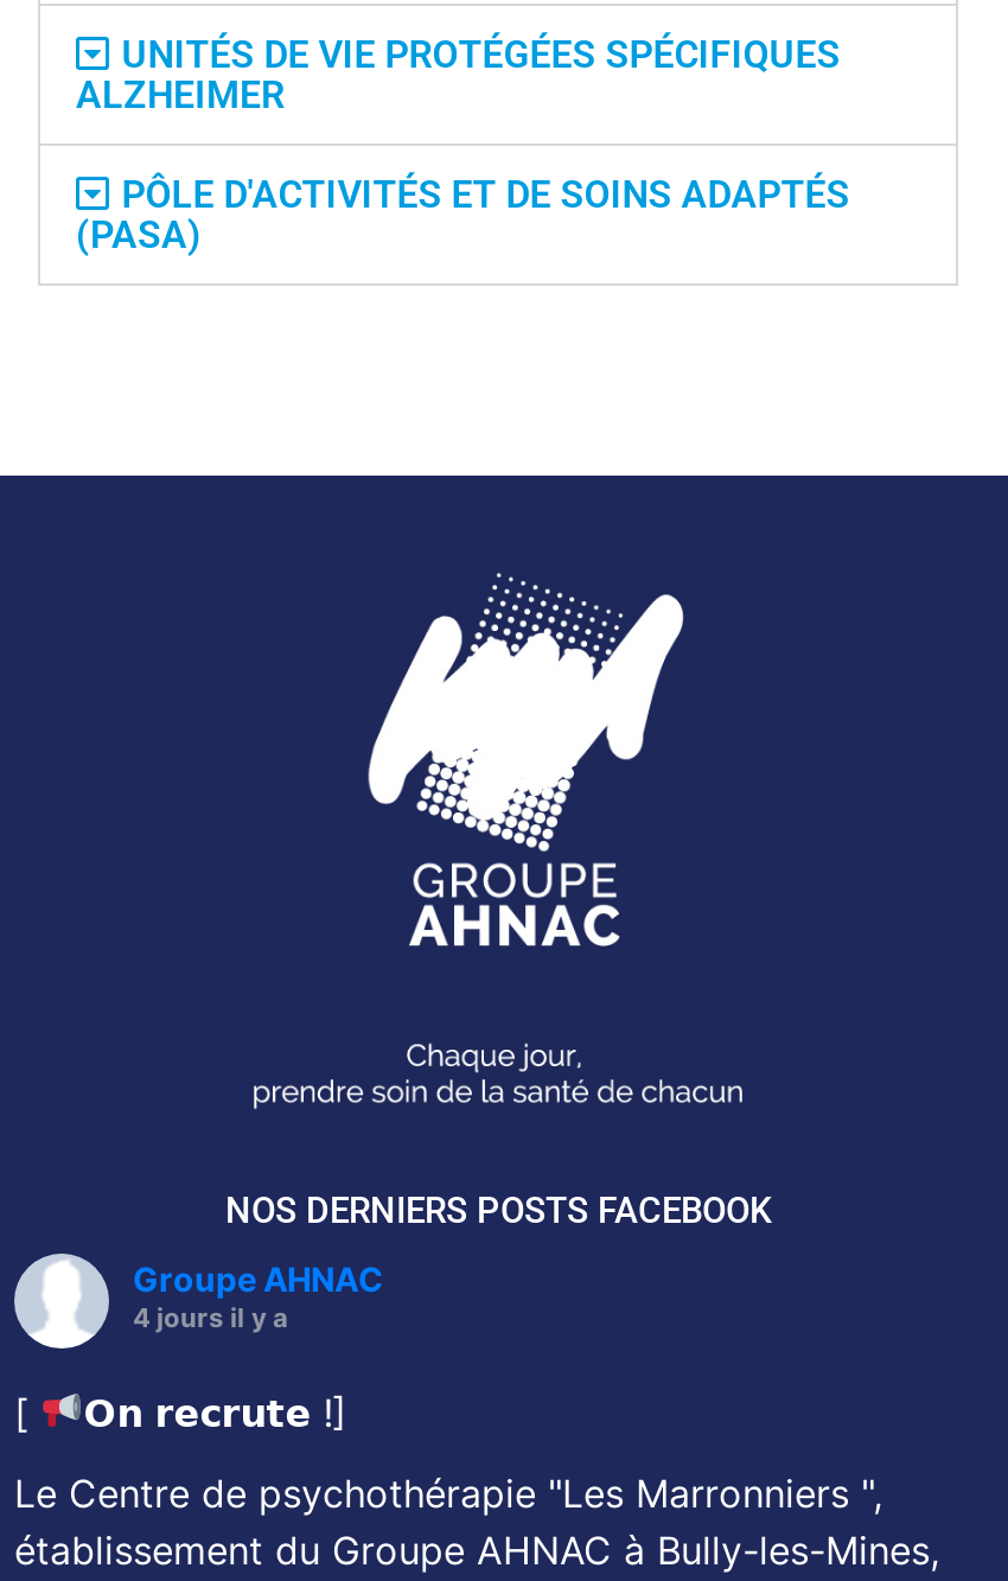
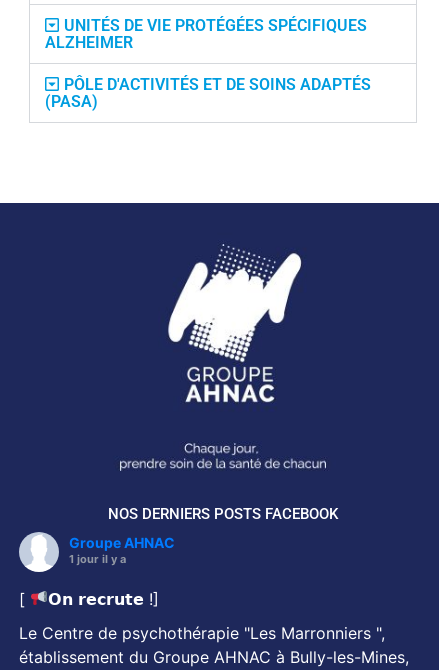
- 4 jours il y a
+ 1 jour il y a
